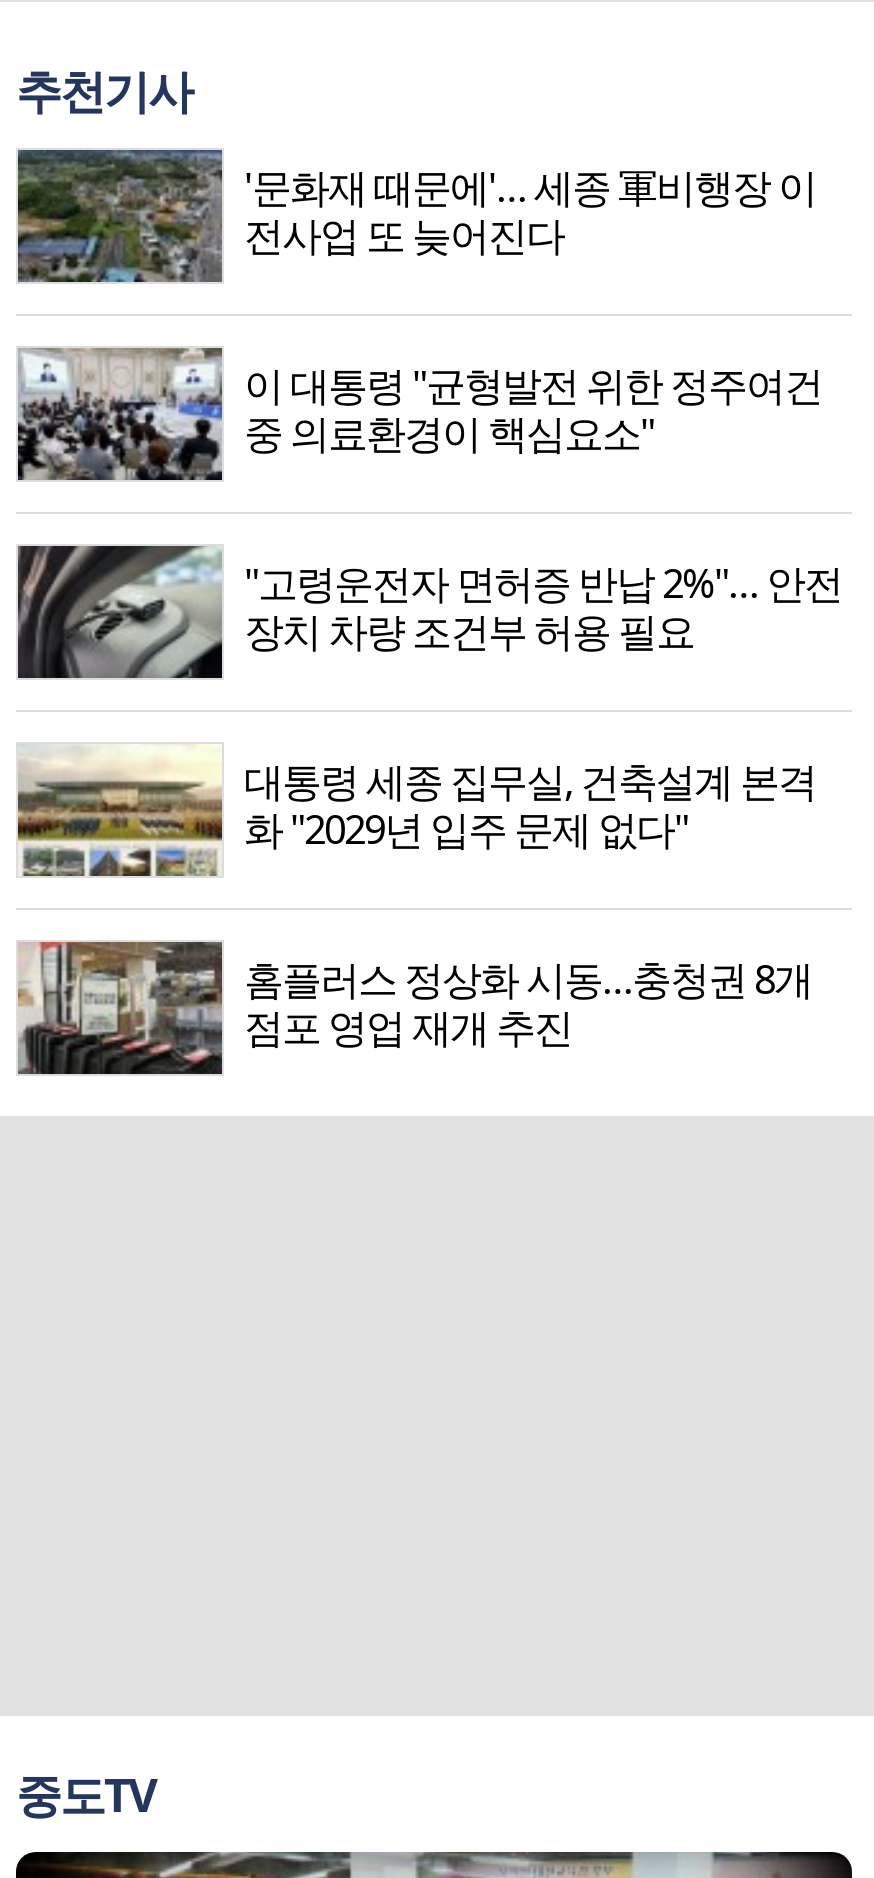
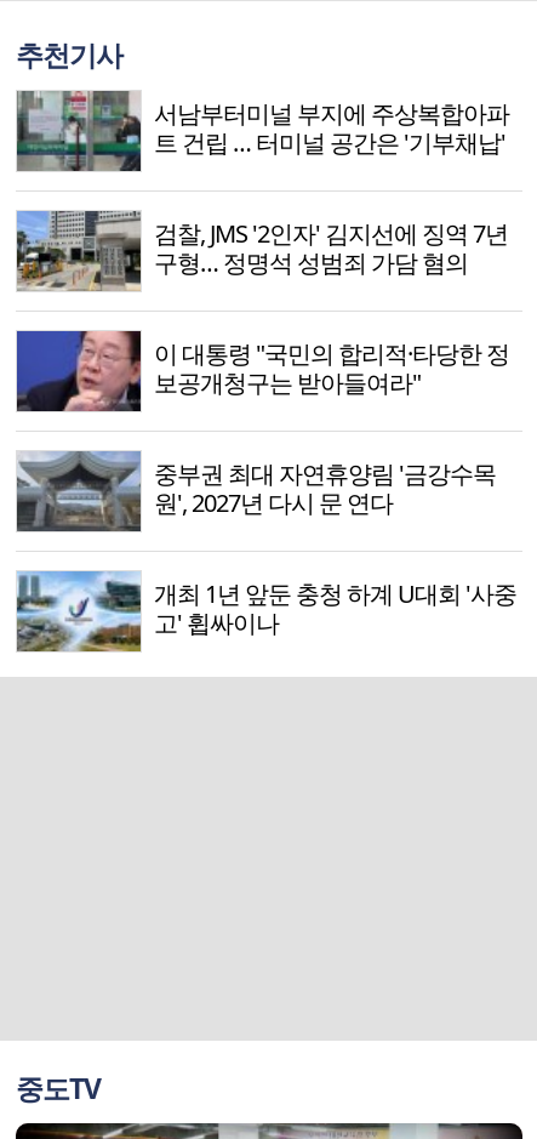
- [image]
- '문화재 때문에'… 세종 軍비행장 이
- 전사업 또 늦어진다
+ [image]
+ 서남부터미널 부지에 주상복합아파
+ 트 건립 … 터미널 공간은 '기부채납'

- [image]
- 이 대통령 "균형발전 위한 정주여건
- 중 의료환경이 핵심요소"
+ [image]
+ 검찰, JMS '2인자' 김지선에 징역 7년
+ 구형… 정명석 성범죄 가담 혐의

- [image]
- "고령운전자 면허증 반납 2%"… 안전
- 장치 차량 조건부 허용 필요
+ [image]
+ 이 대통령 "국민의 합리적·타당한 정
+ 보공개청구는 받아들여라"

- [image]
- 대통령 세종 집무실, 건축설계 본격
- 화 "2029년 입주 문제 없다"
+ [image]
+ 중부권 최대 자연휴양림 '금강수목
+ 원', 2027년 다시 문 연다

- [image]
- 홈플러스 정상화 시동…충청권 8개
- 점포 영업 재개 추진
+ [image]
+ 개최 1년 앞둔 충청 하계 U대회 '사중
+ 고' 휩싸이나
